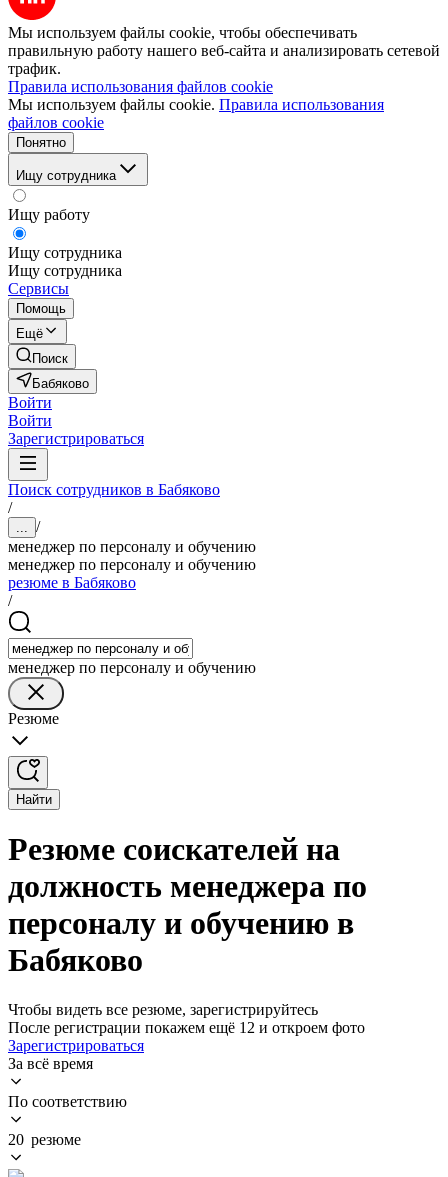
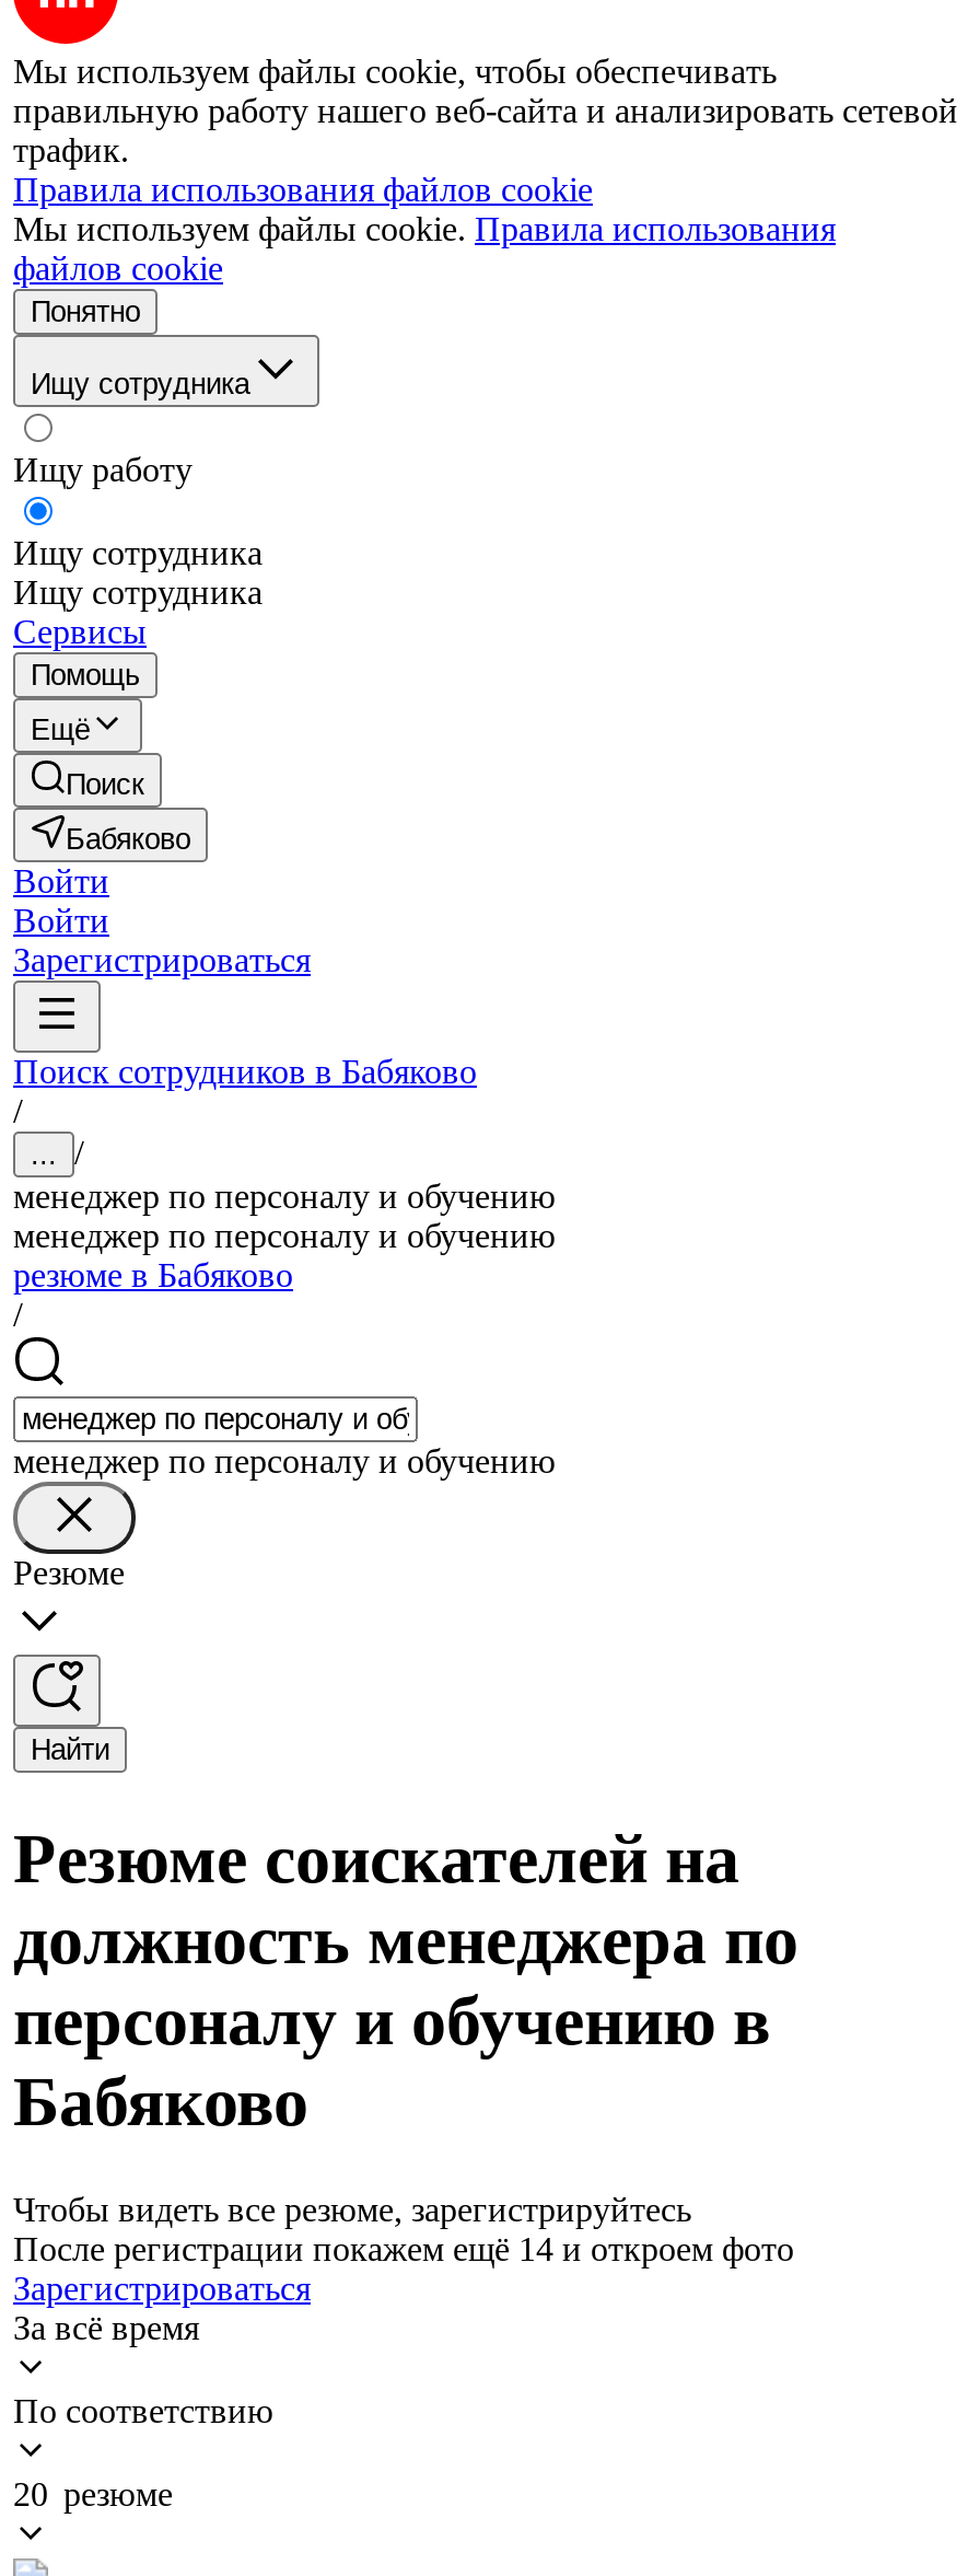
- После регистрации покажем ещё 12 и откроем фото
+ После регистрации покажем ещё 14 и откроем фото
